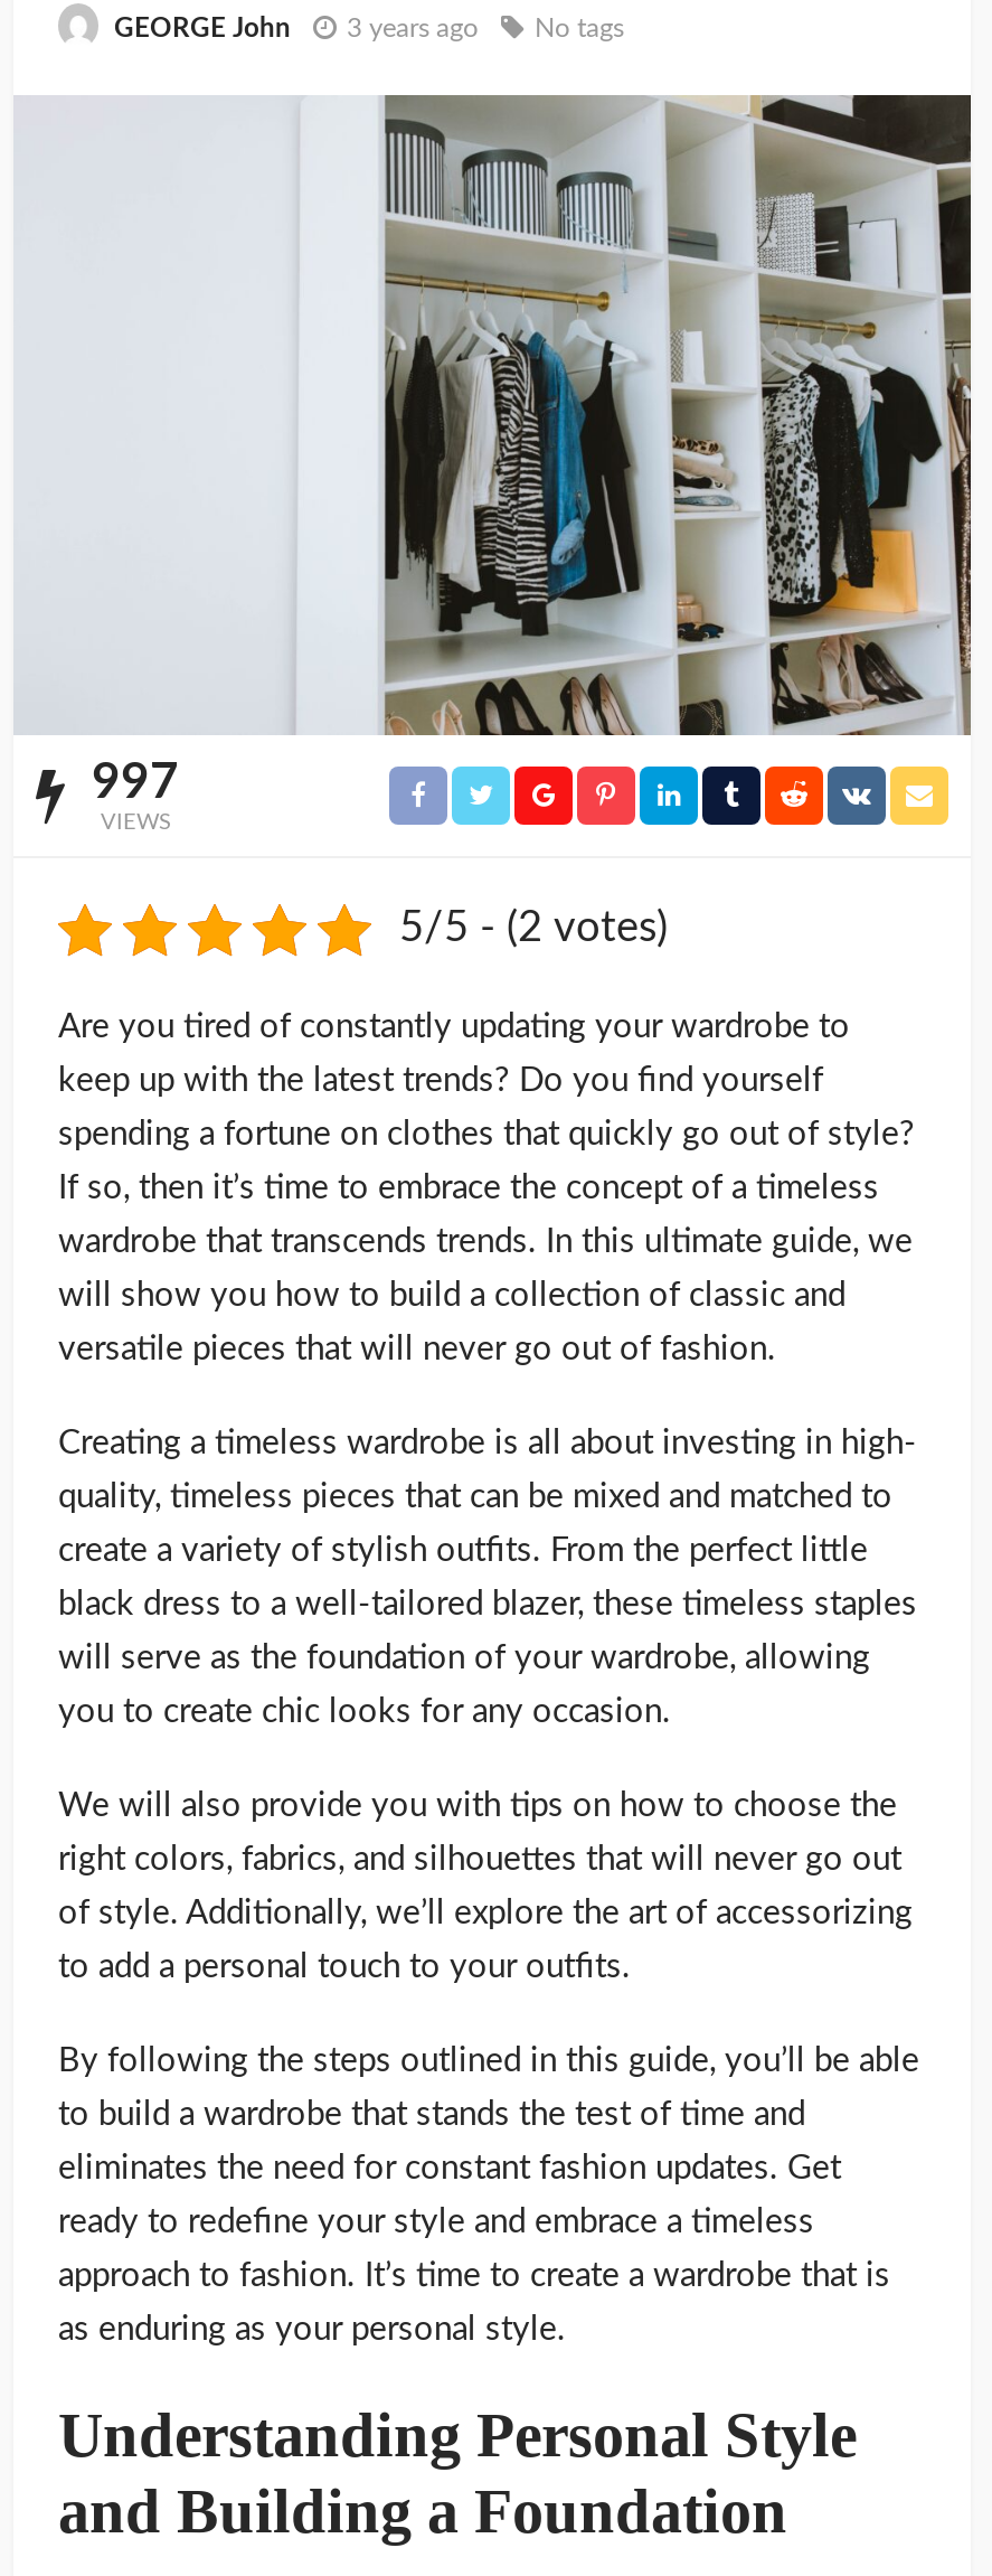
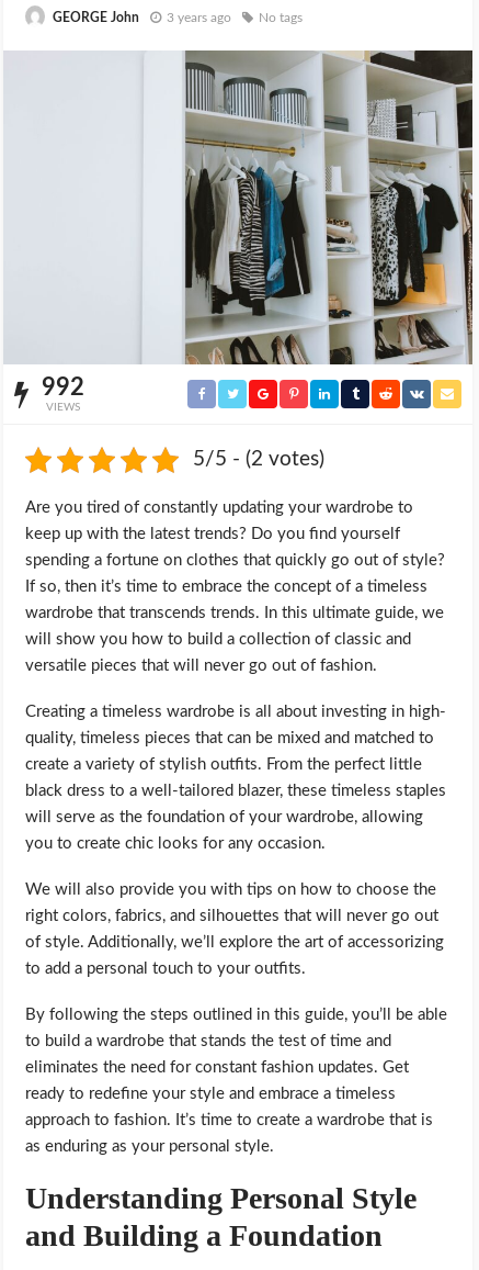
- 997
+ 992
